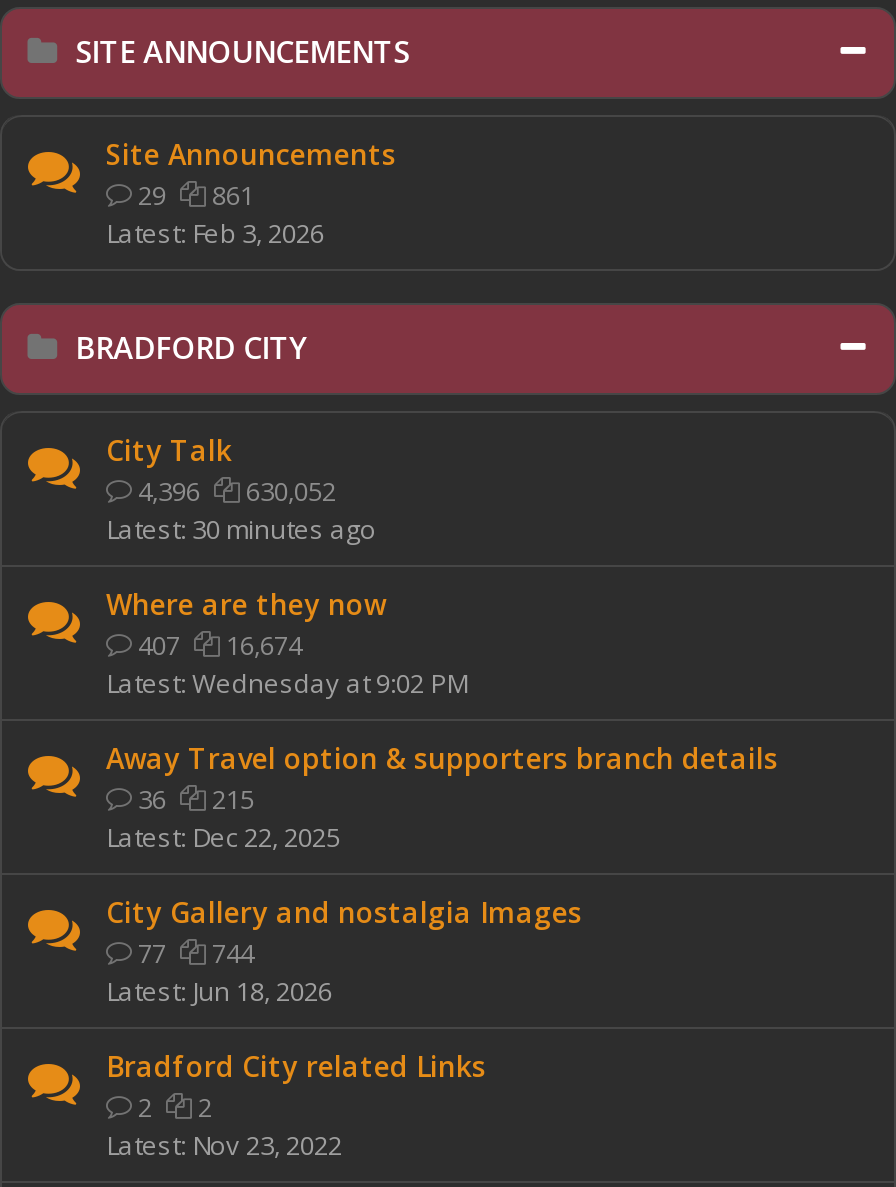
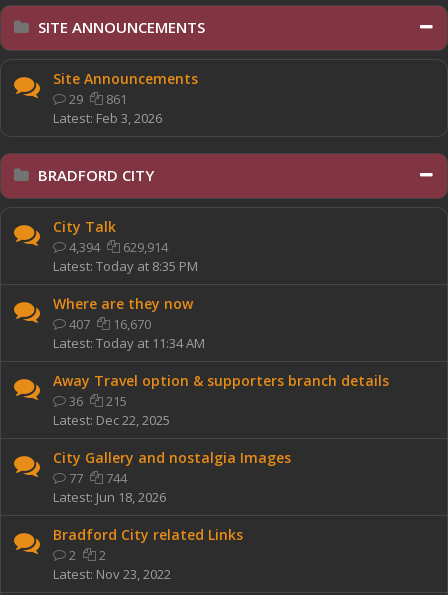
- 4,396
- 630,052
- 30 minutes ago
+ 4,394
+ 629,914
+ Today at 8:35 PM

- 407 16,674
+ 407 16,670

- Wednesday at 9:02 PM
+ Today at 11:34 AM
